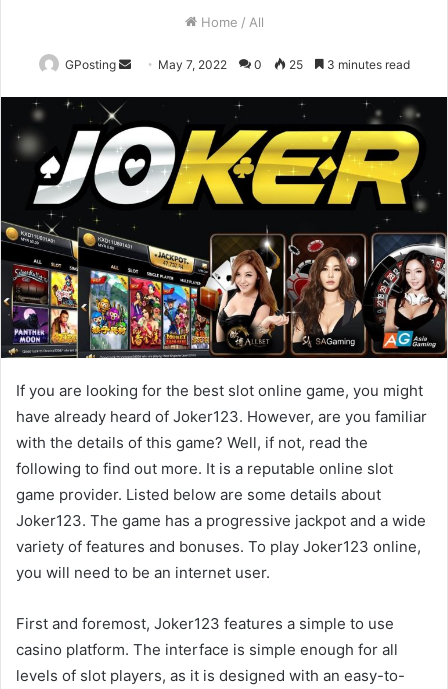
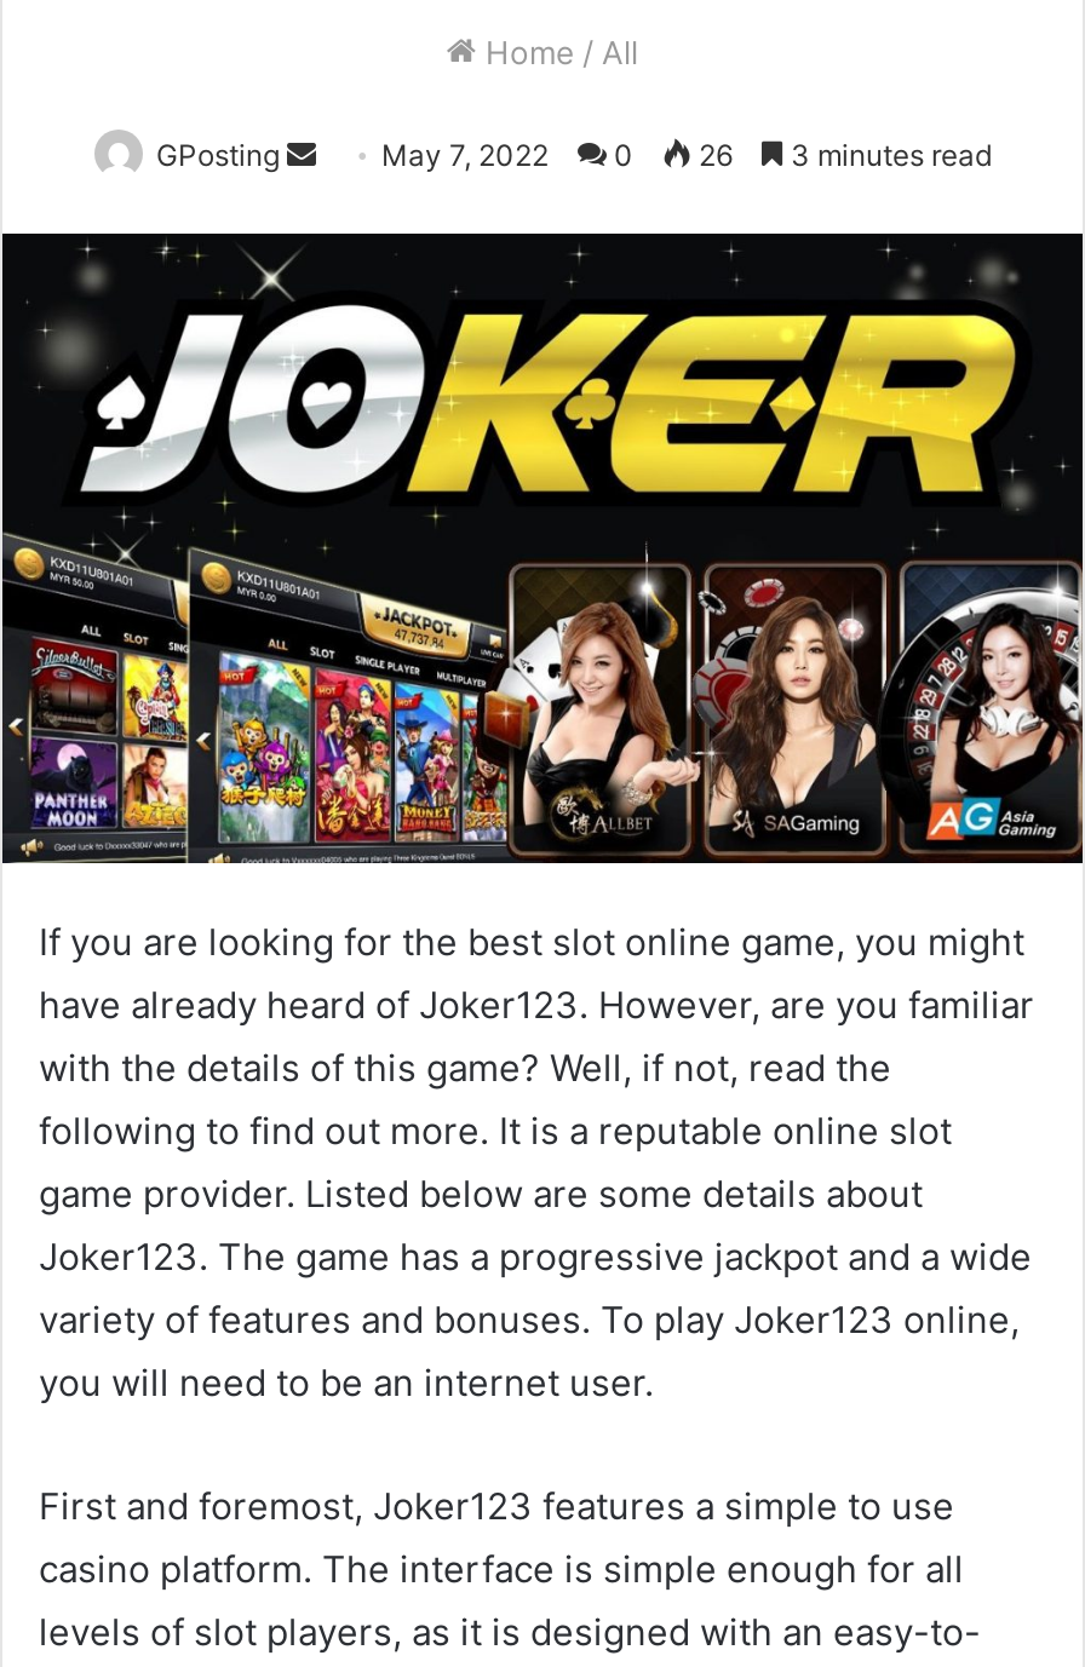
- 25
+ 26
